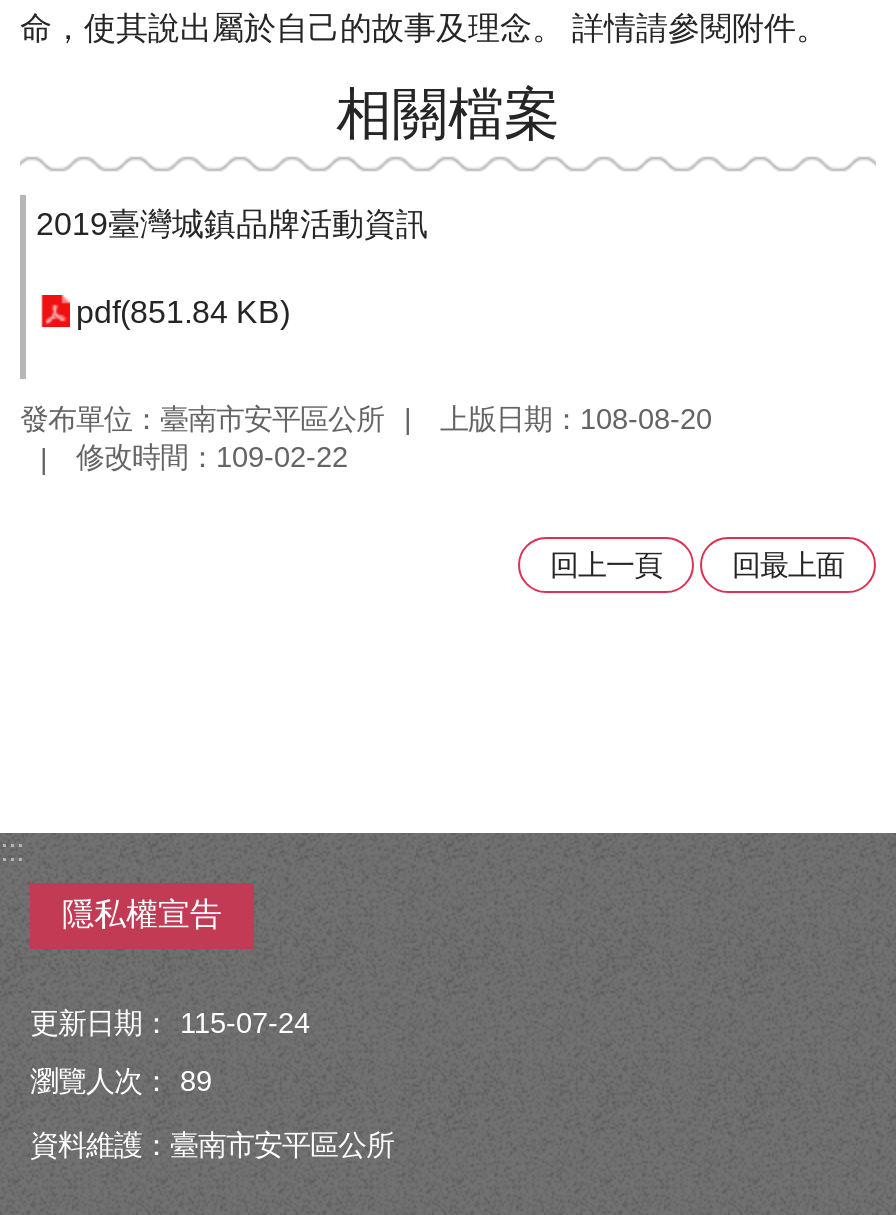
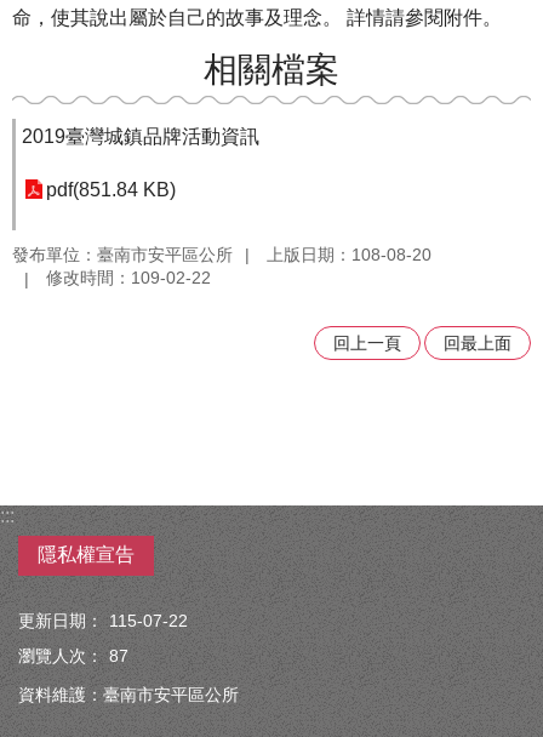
- 更新日期： 115-07-24
+ 更新日期： 115-07-22

- 瀏覽人次： 89
+ 瀏覽人次： 87
